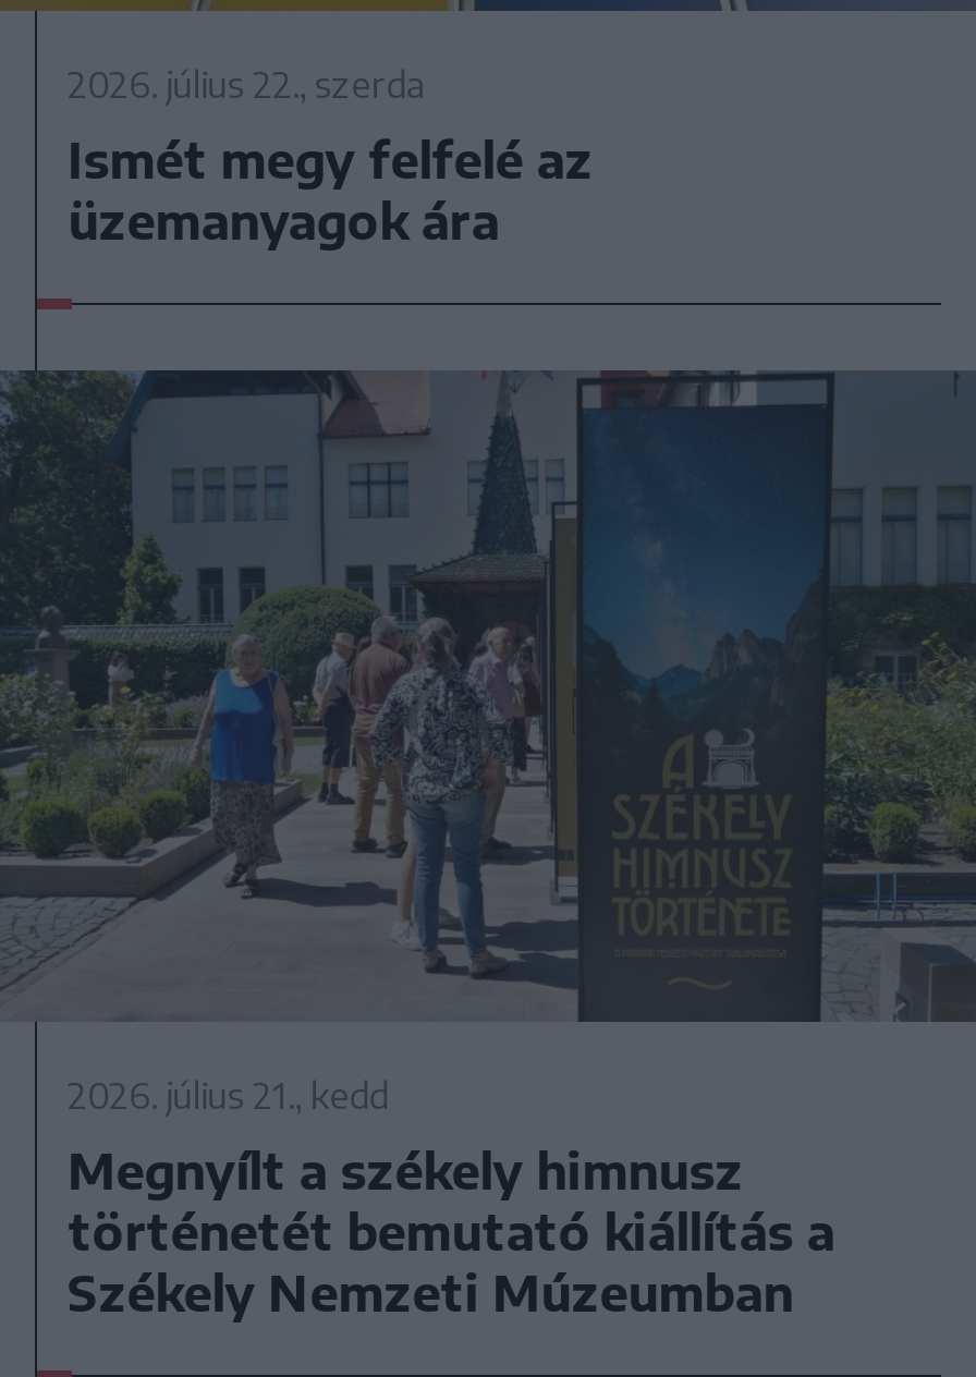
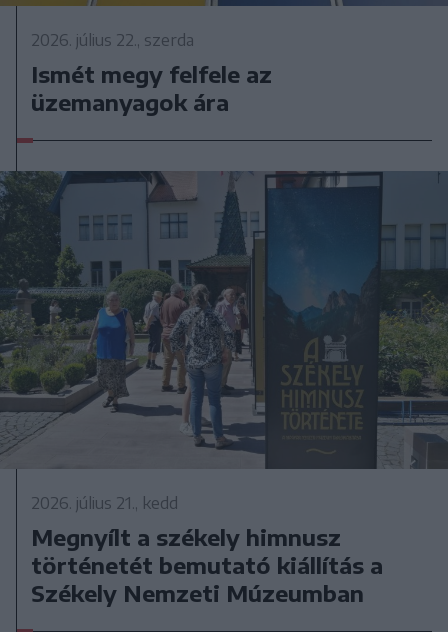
- Ismét megy felfelé az
+ Ismét megy felfele az
